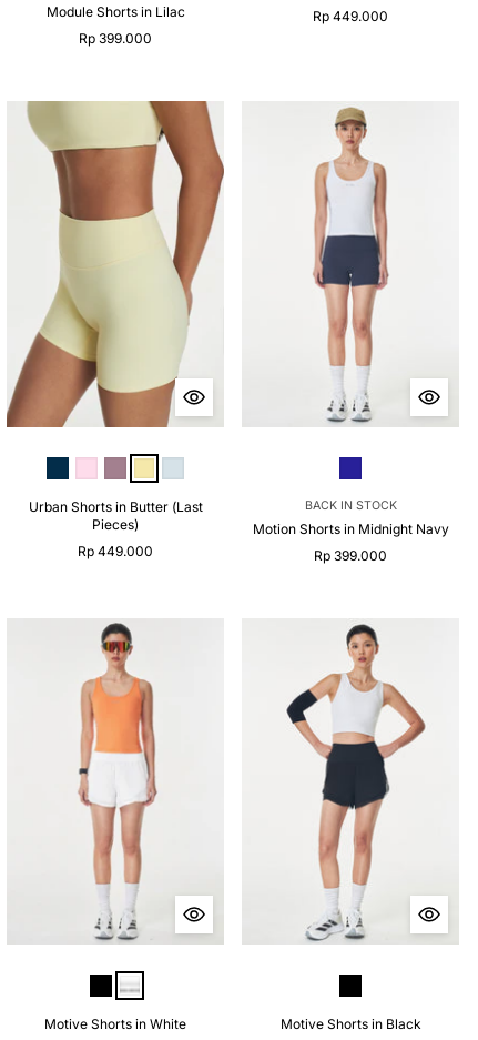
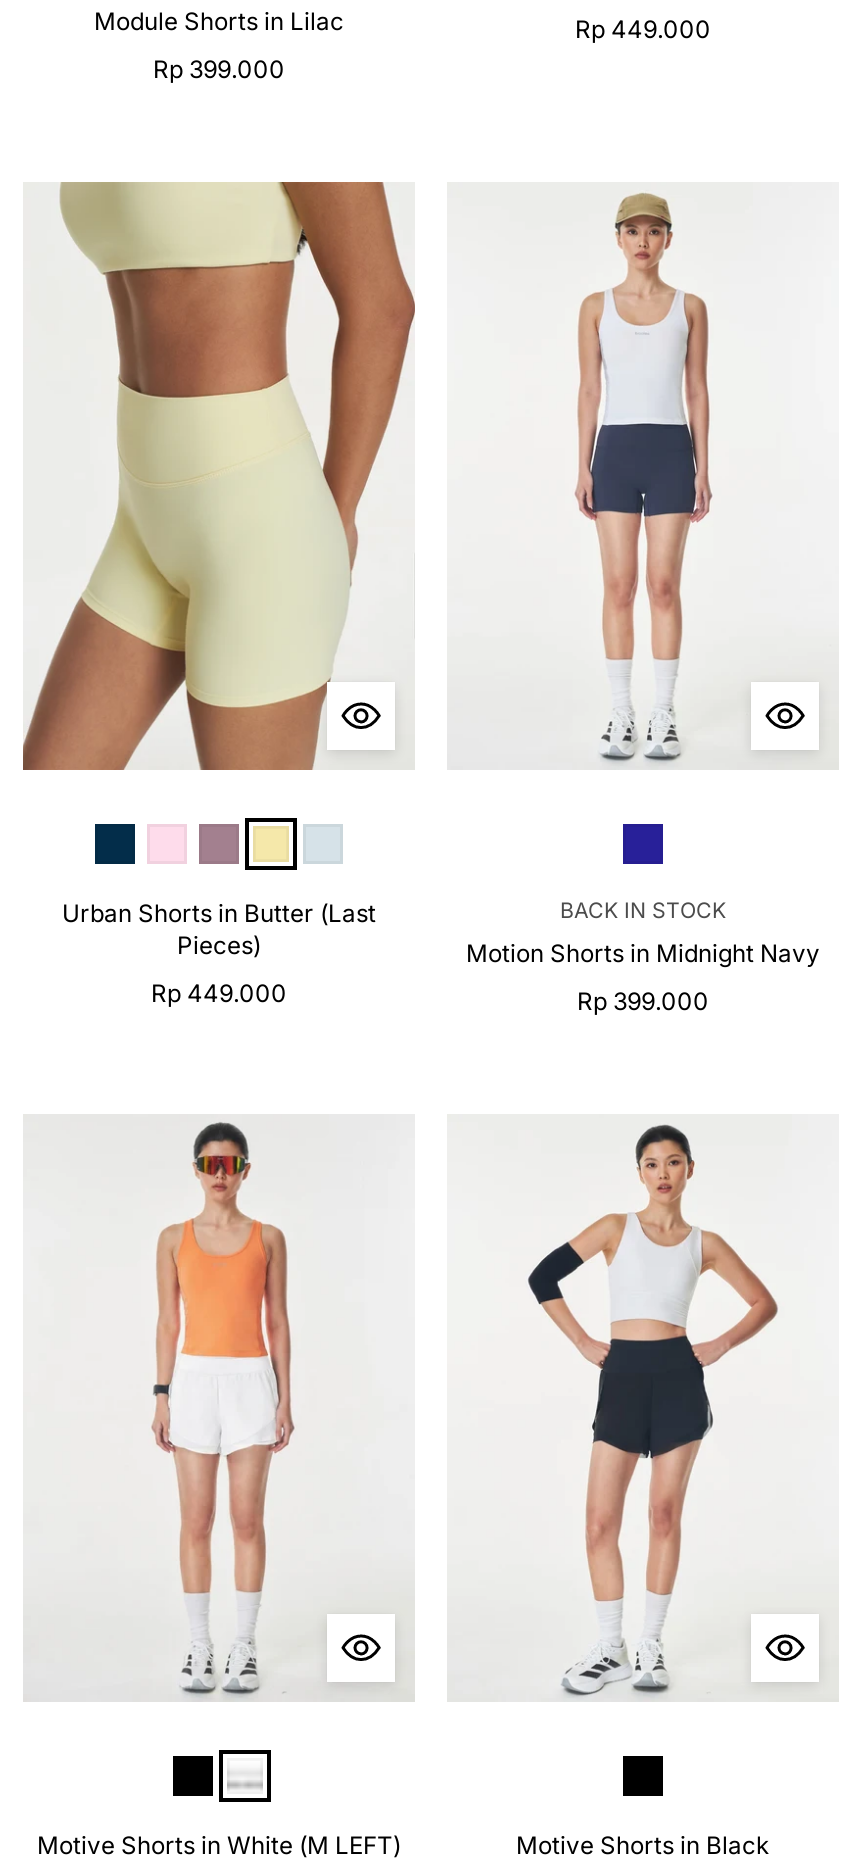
- Motive Shorts in White
+ Motive Shorts in White (M LEFT)
